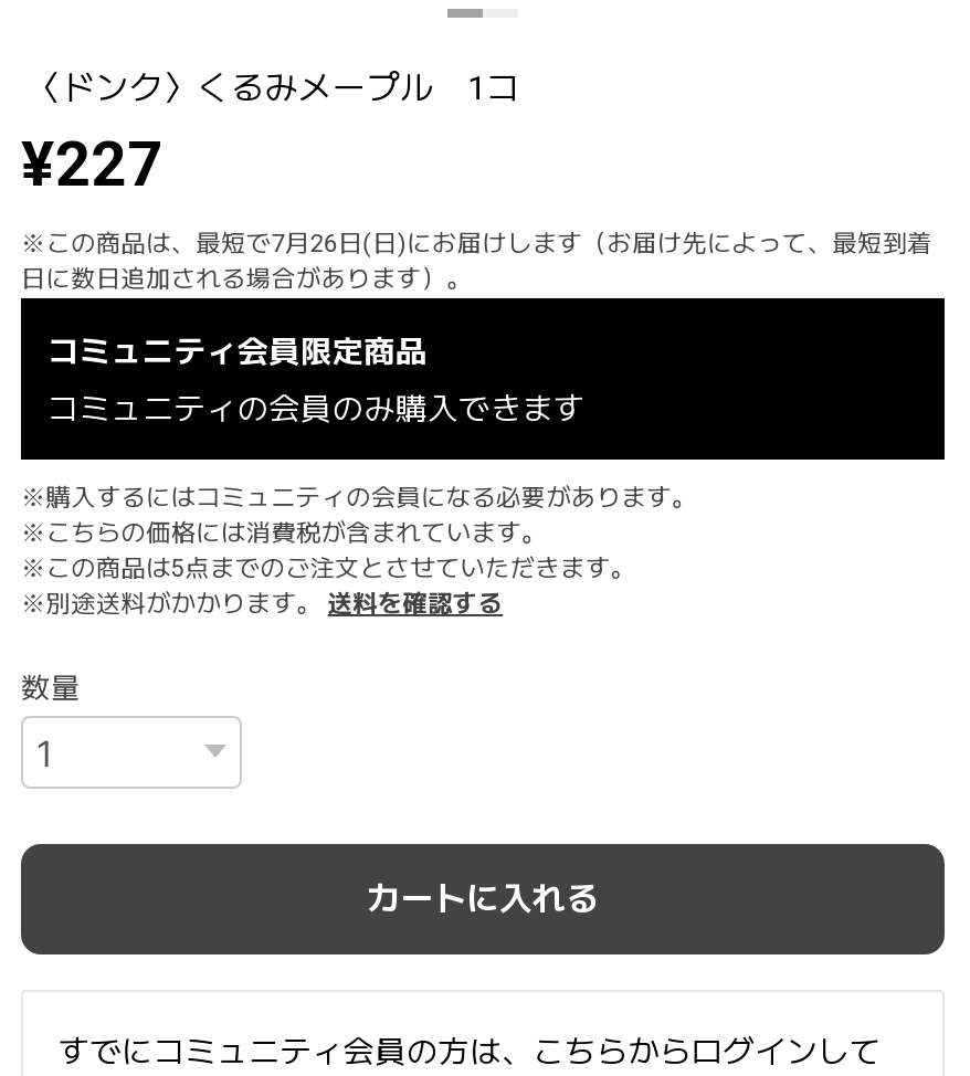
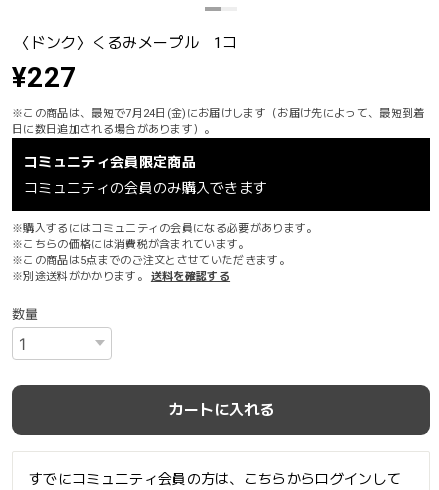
- ※この商品は、最短で7月26日(日)にお届けします（お届け先によって、最短到着
+ ※この商品は、最短で7月24日(金)にお届けします（お届け先によって、最短到着
